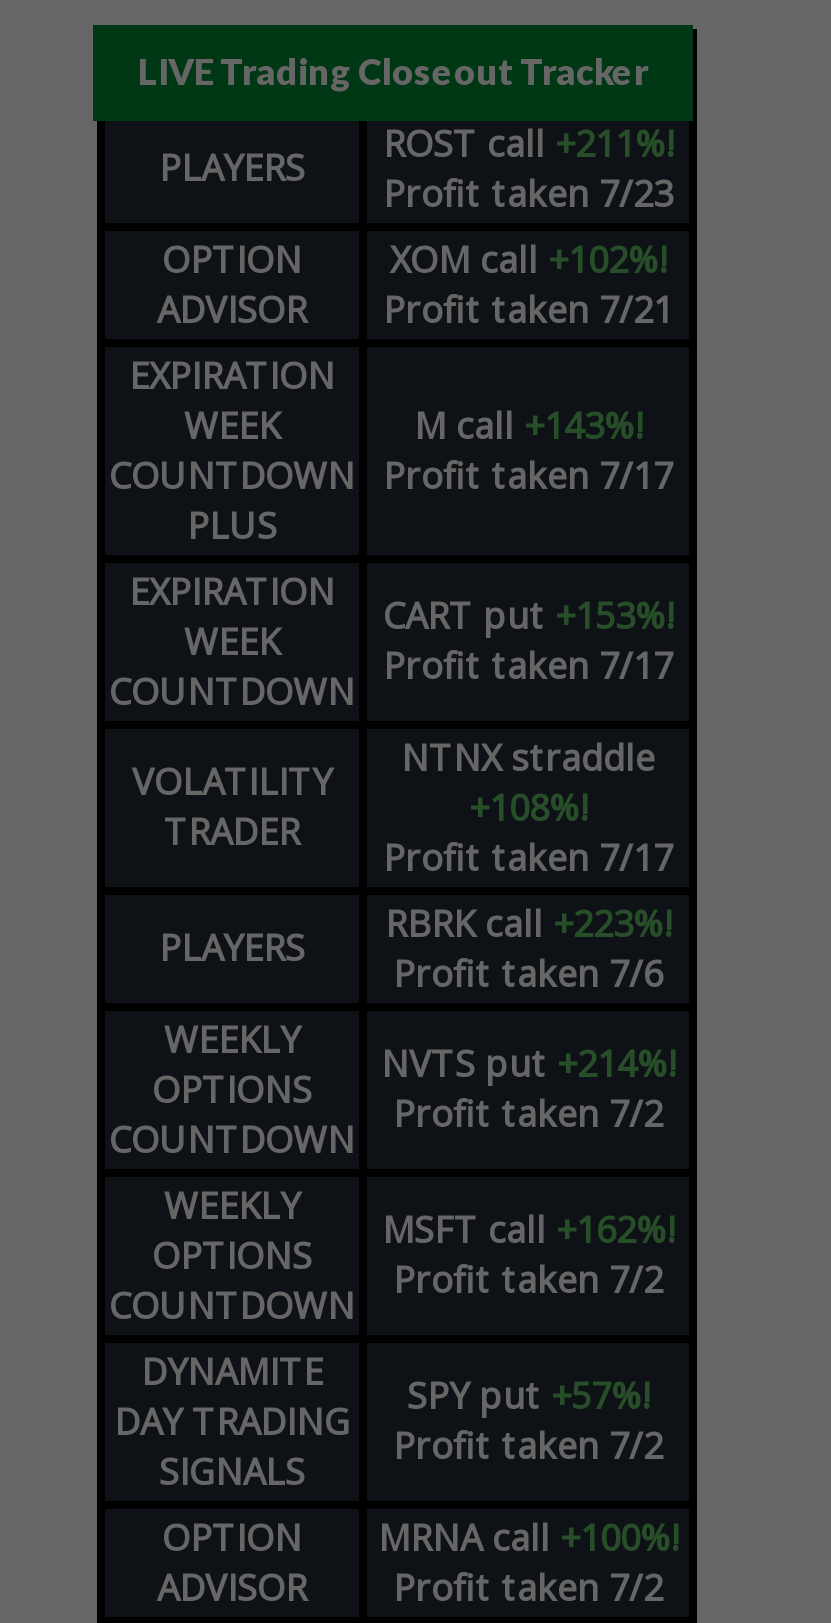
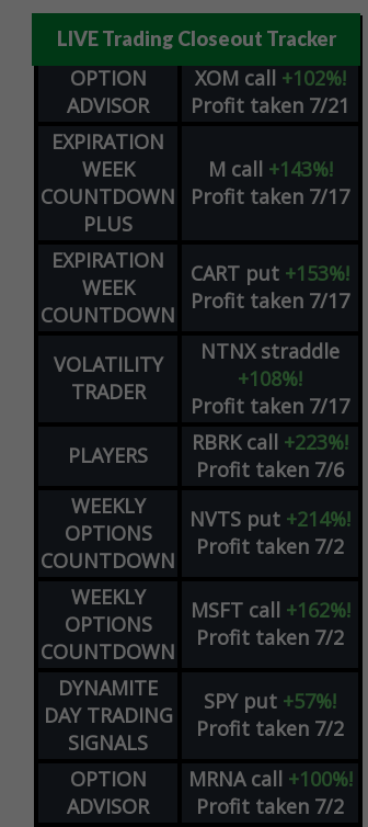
- PLAYERS
- ROST call +211%!
- Profit taken 7/23
